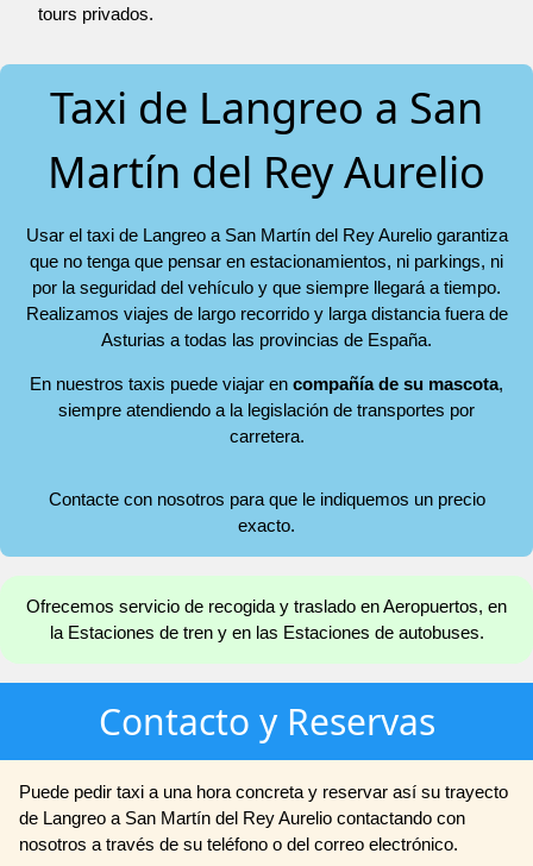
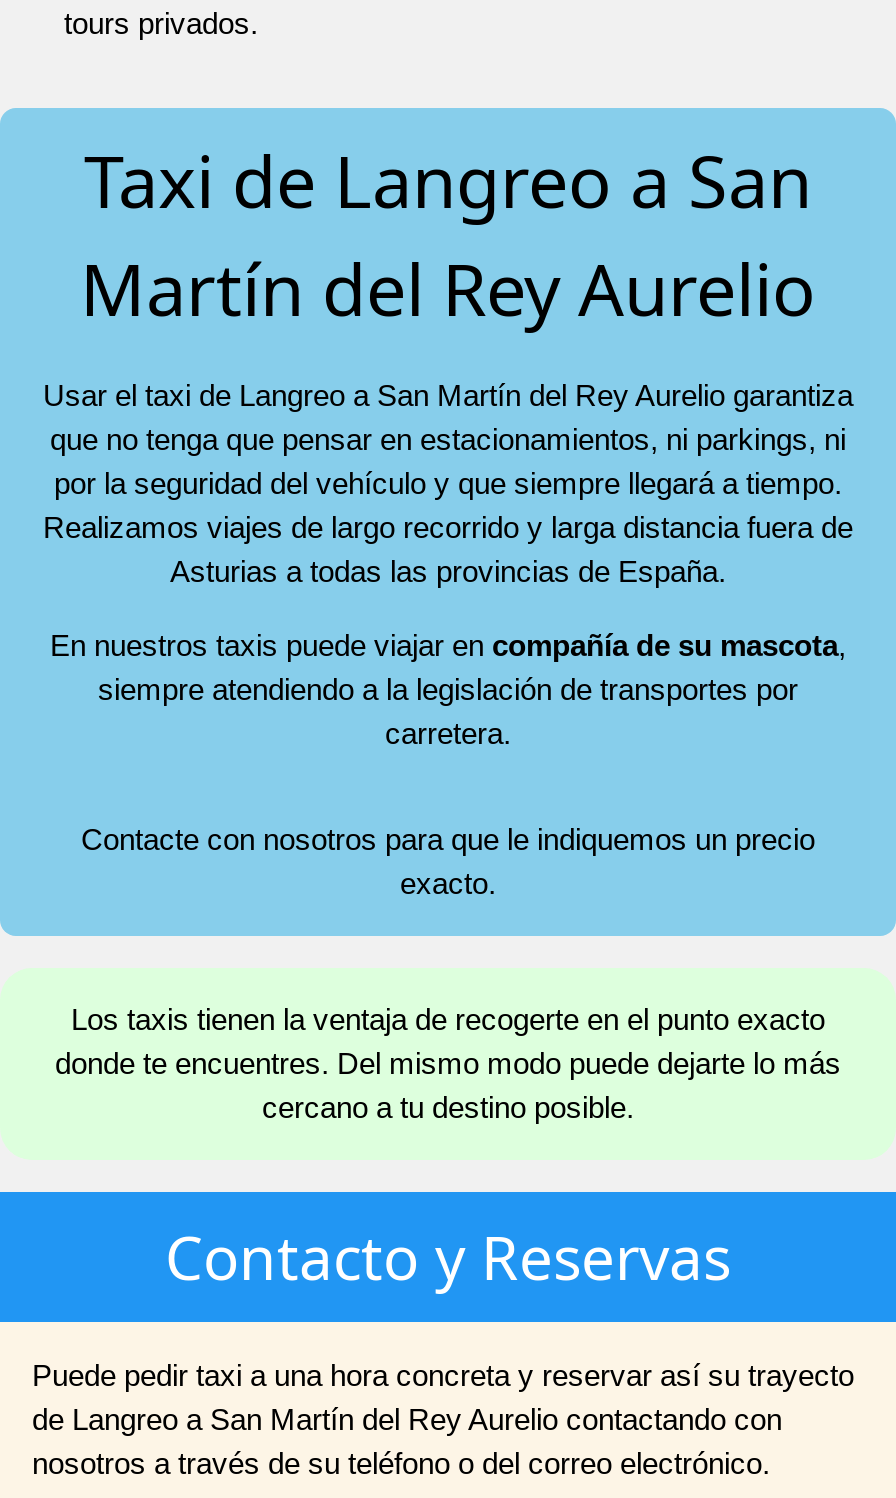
- Ofrecemos servicio de recogida y traslado en Aeropuertos, en
- la Estaciones de tren y en las Estaciones de autobuses.
+ Los taxis tienen la ventaja de recogerte en el punto exacto
+ donde te encuentres. Del mismo modo puede dejarte lo más
+ cercano a tu destino posible.
